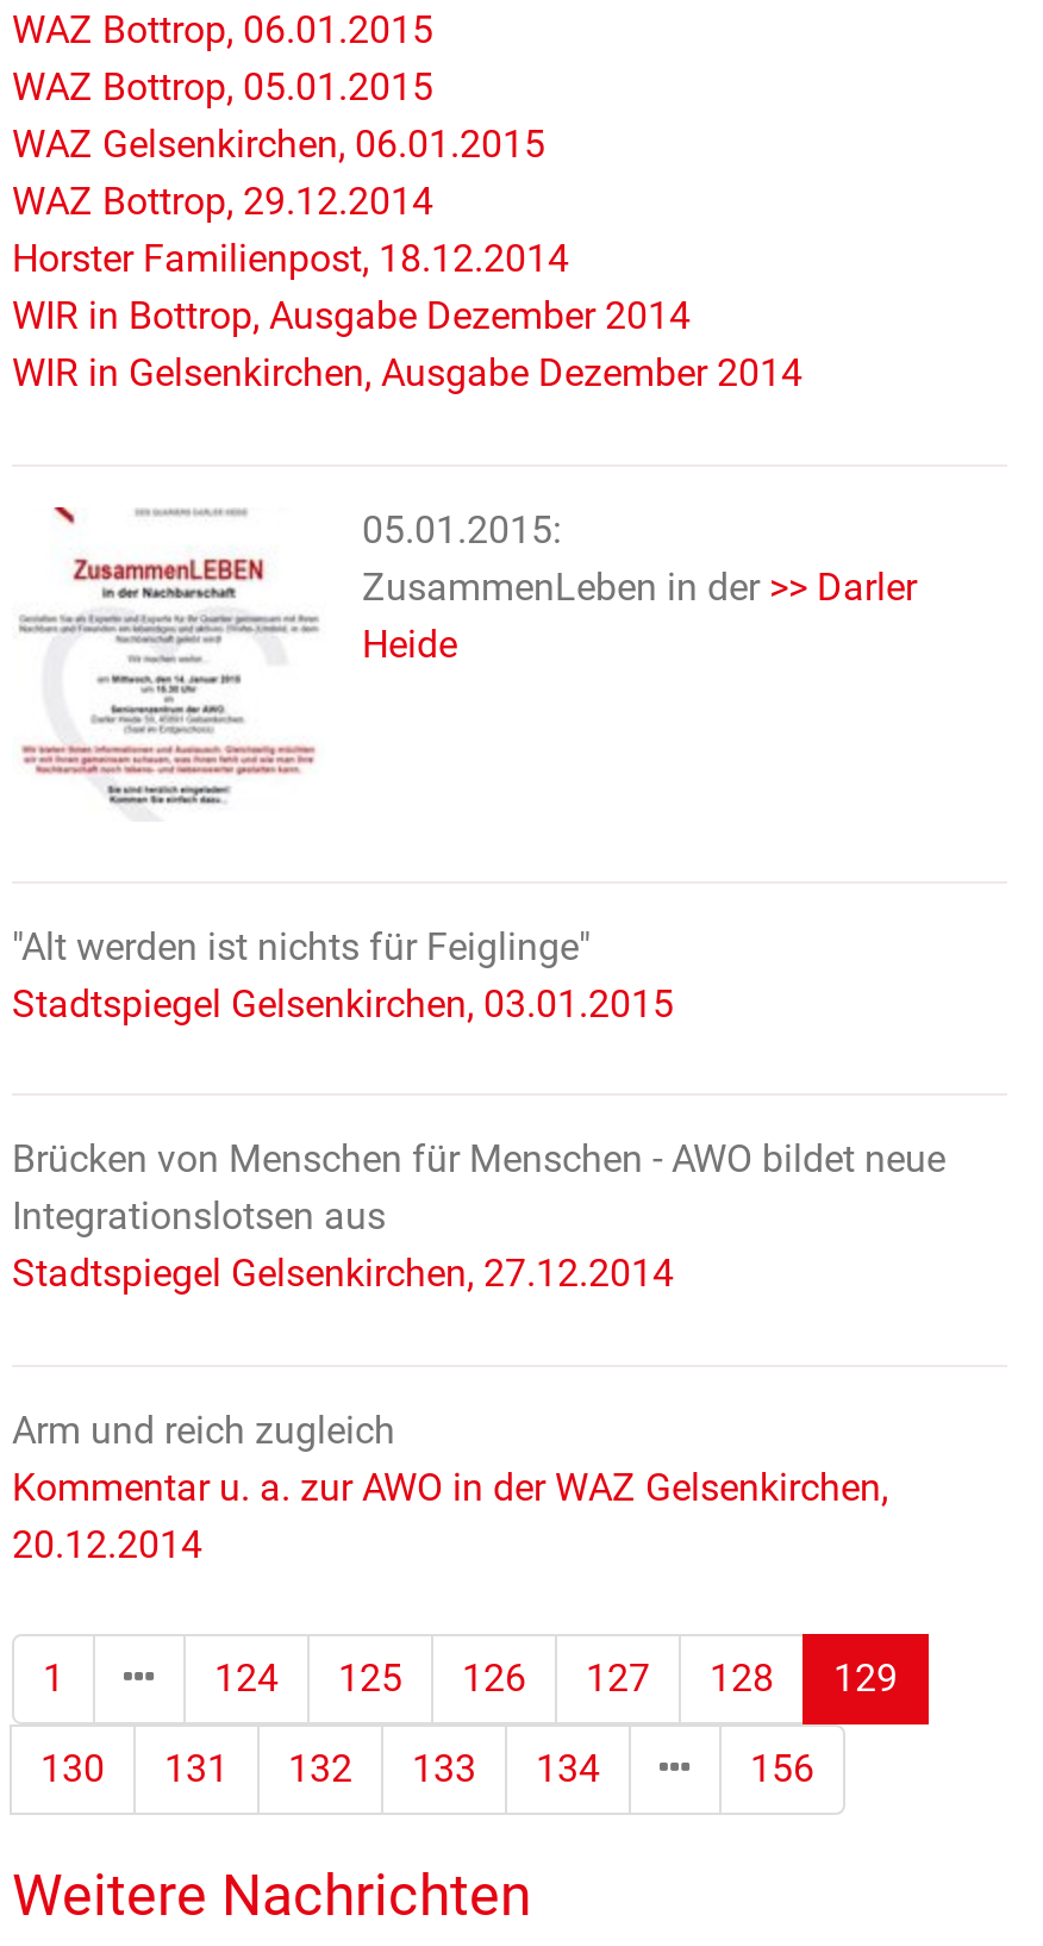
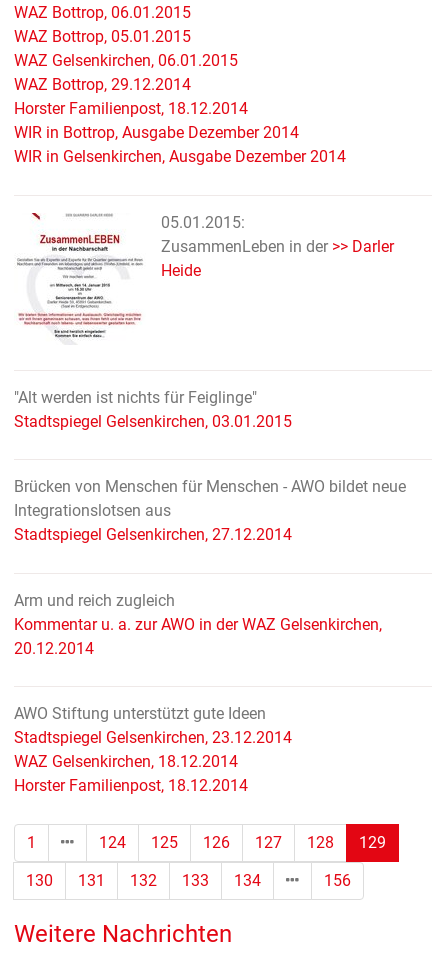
+ AWO Stiftung unterstützt gute Ideen
+ Stadtspiegel Gelsenkirchen, 23.12.2014
+ WAZ Gelsenkirchen, 18.12.2014
+ Horster Familienpost, 18.12.2014
